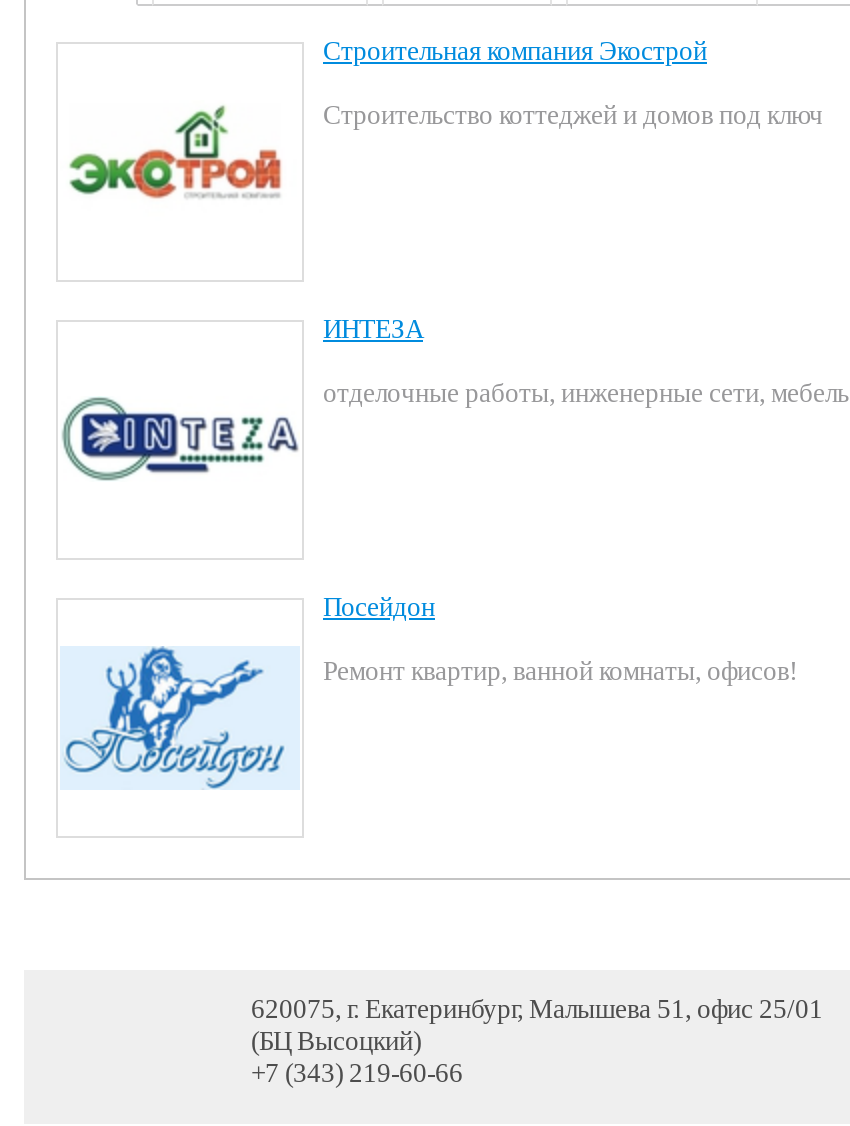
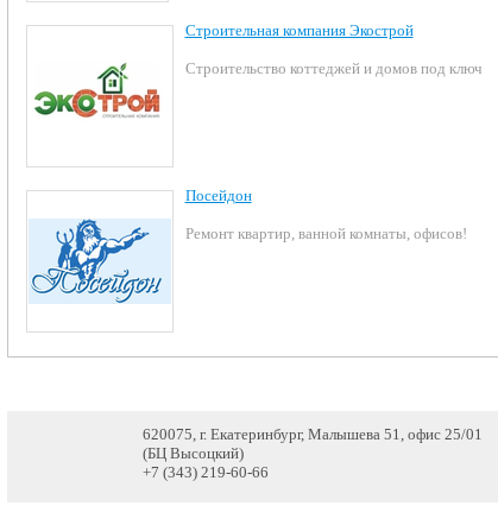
- [image]
- ИНТЕЗА
- отделочные работы, инженерные сети, мебель
